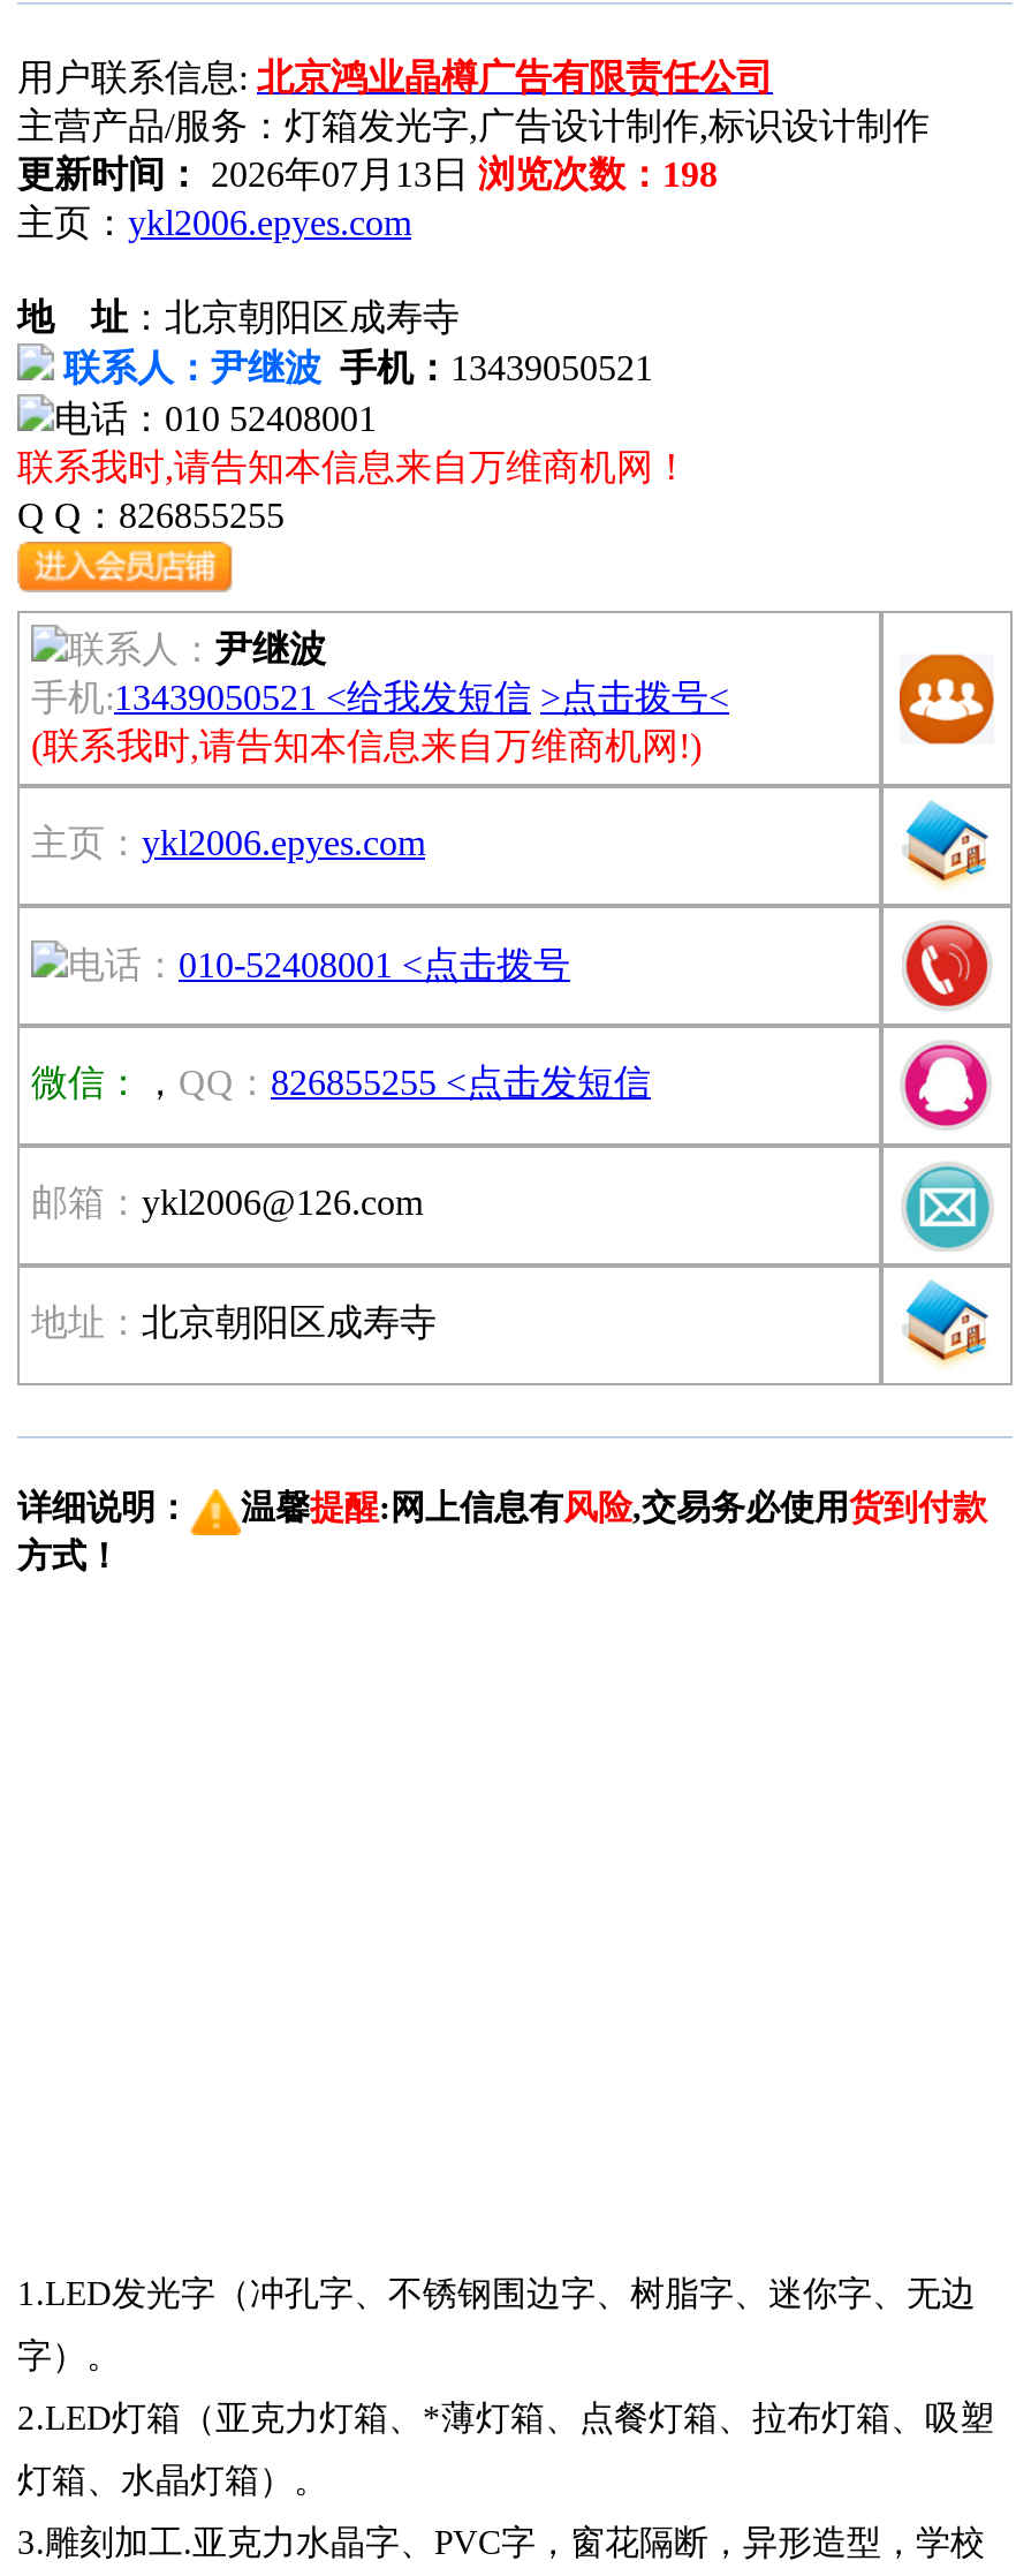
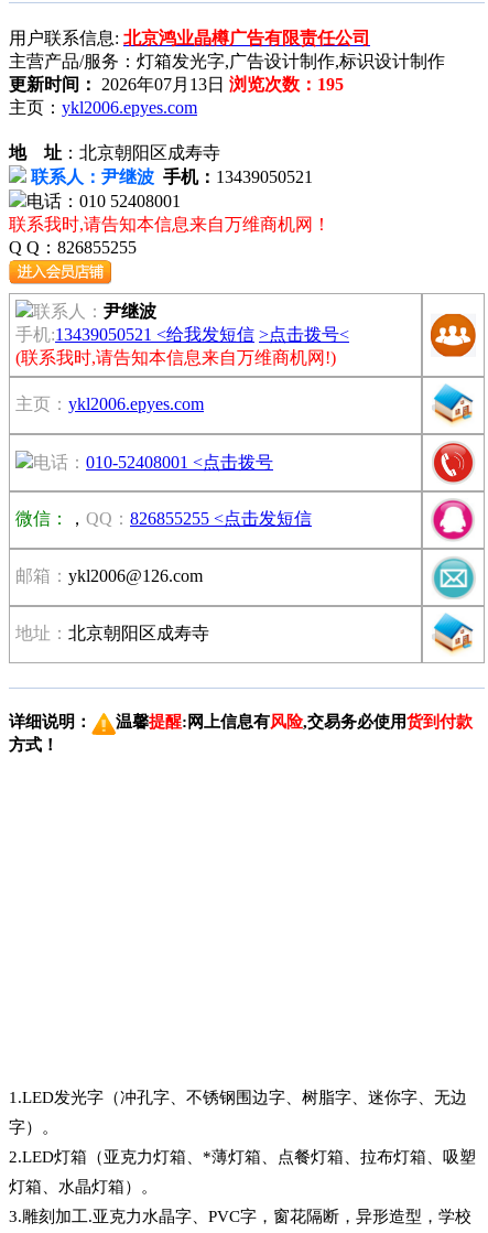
- 更新时间：2026年07月13日浏览次数：198
+ 更新时间：2026年07月13日浏览次数：195
